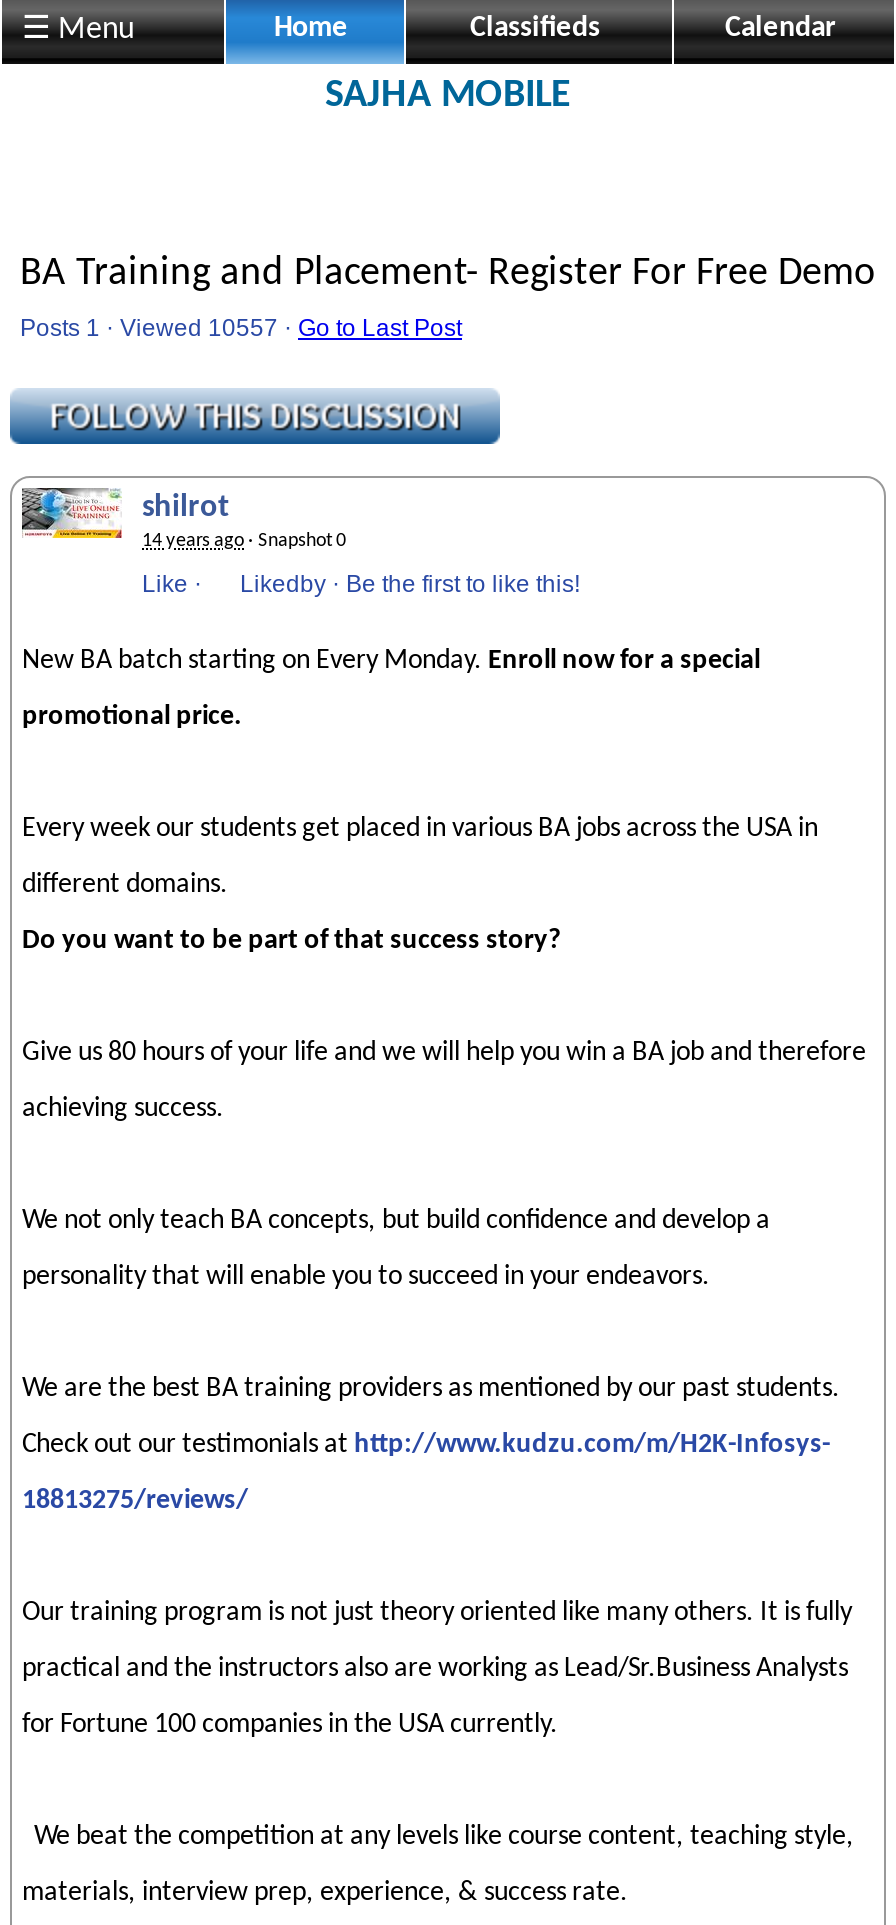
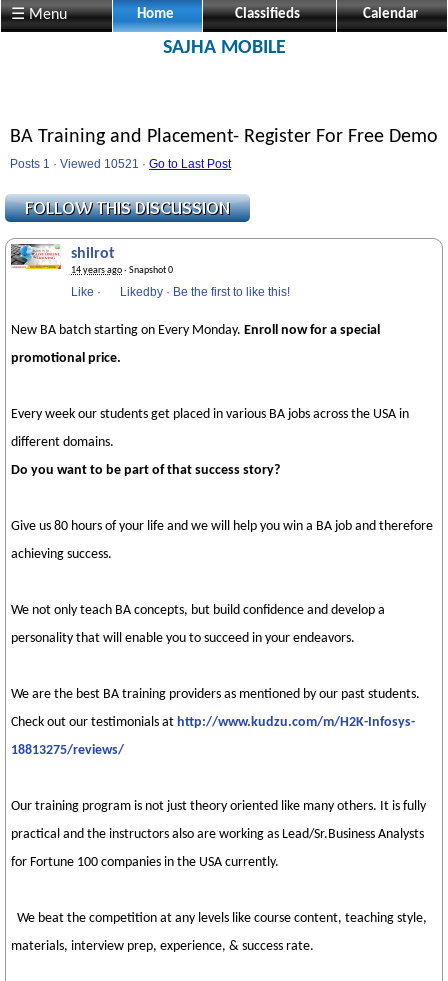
- Posts 1 · Viewed 10557 · Go to Last Post
+ Posts 1 · Viewed 10521 · Go to Last Post
